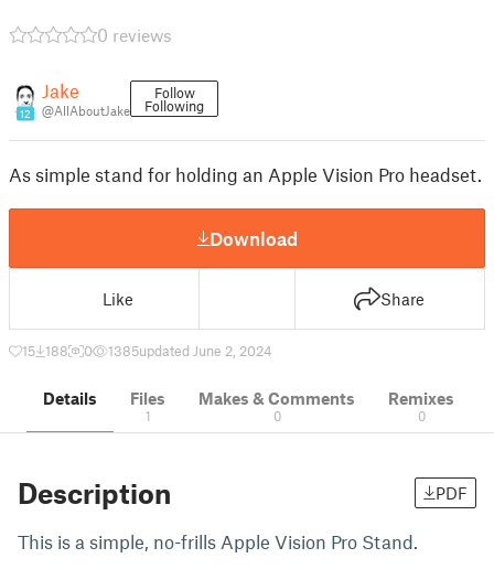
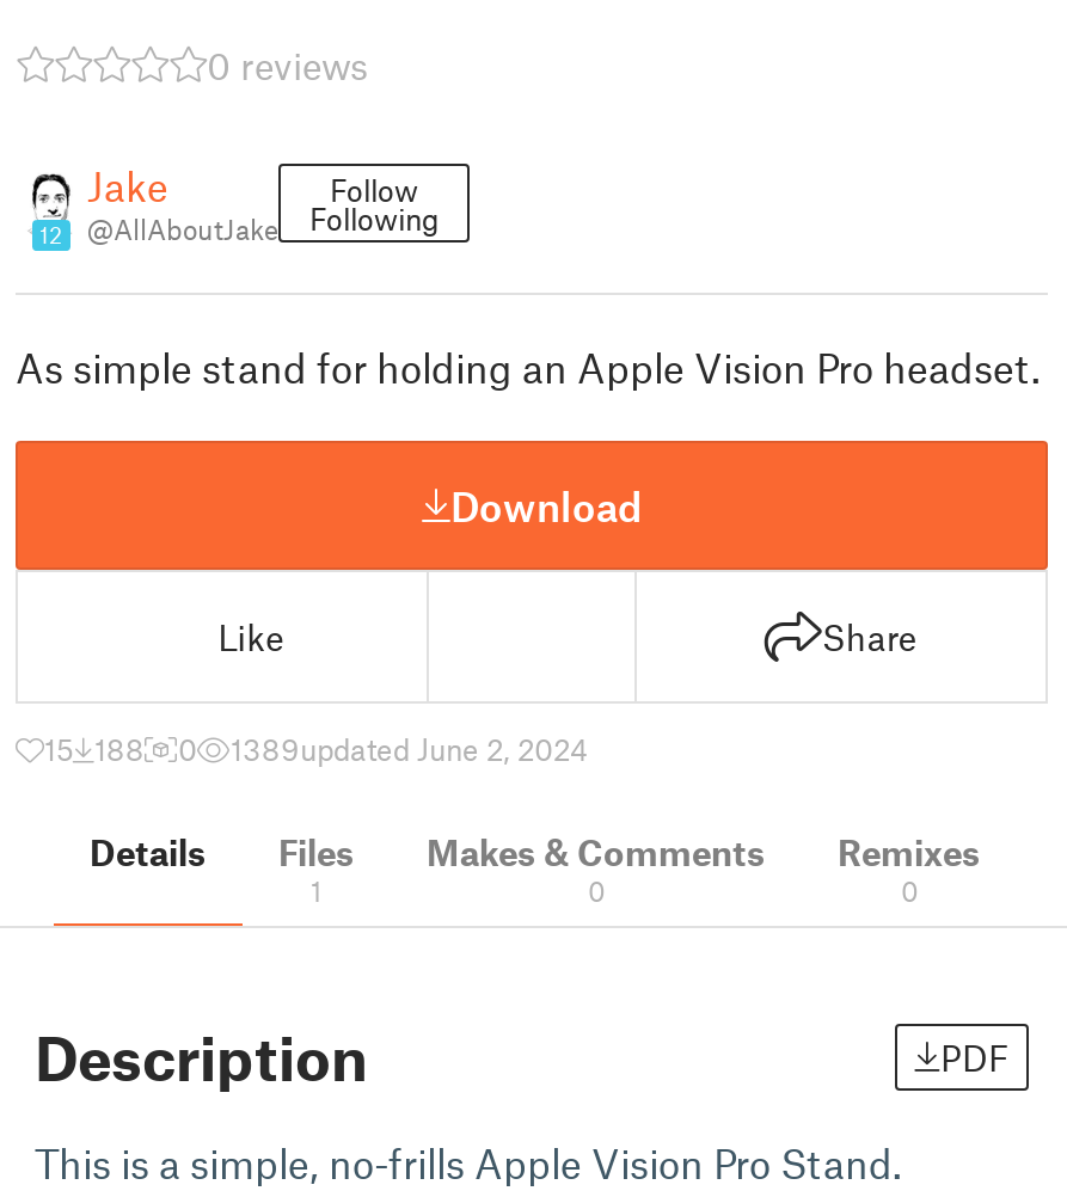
- 1385updated June 2, 2024
+ 1389updated June 2, 2024
